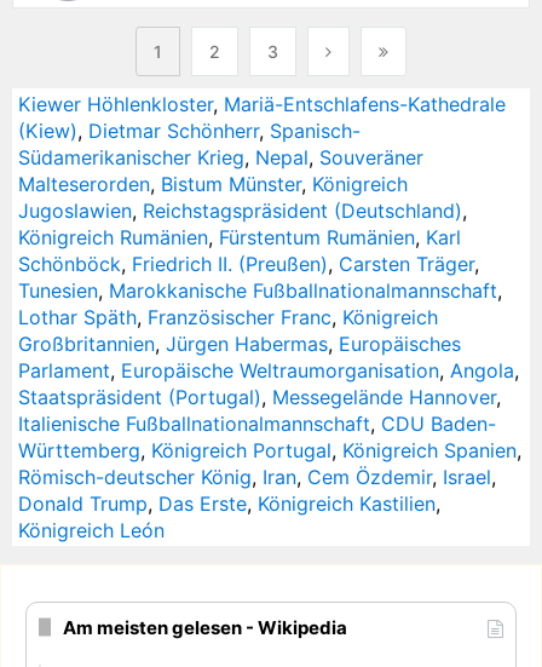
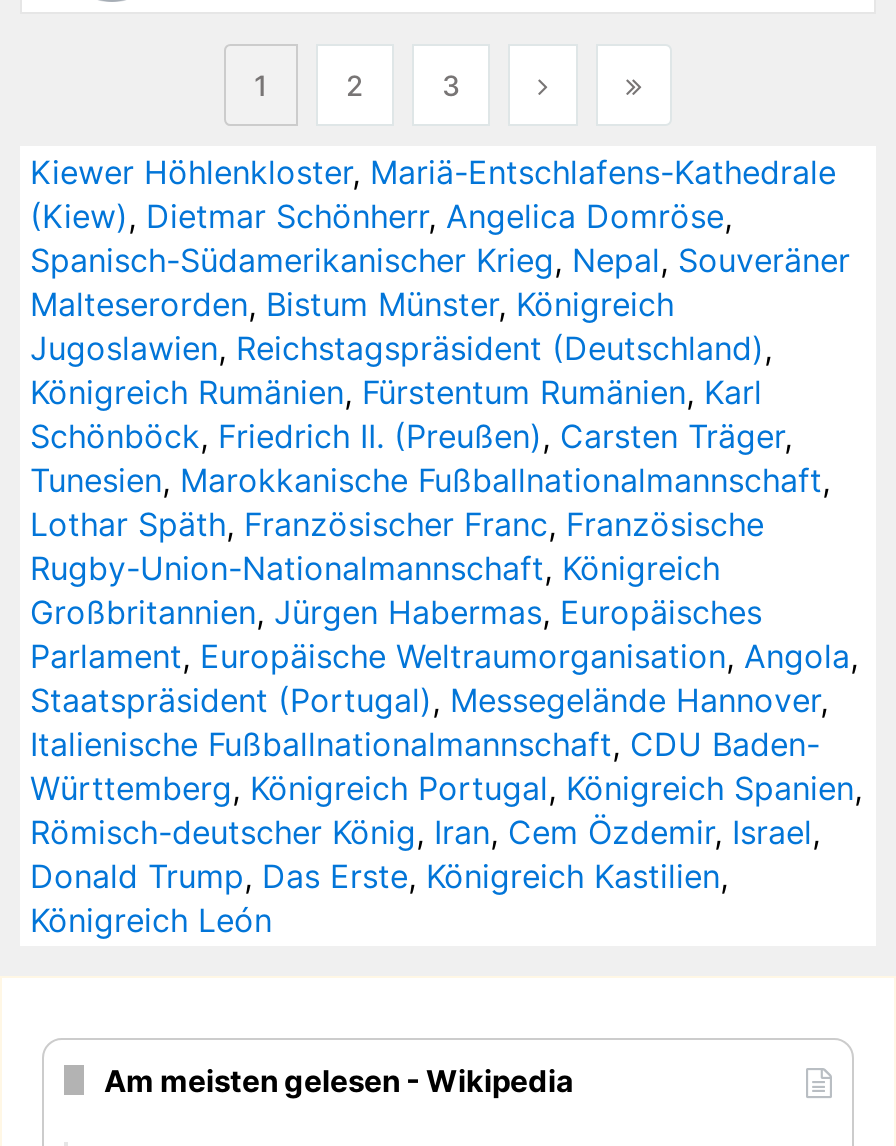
- (Kiew), Dietmar Schönherr, Spanisch-
- Südamerikanischer Krieg, Nepal, Souveräner
+ (Kiew), Dietmar Schönherr, Angelica Domröse,
+ Spanisch-Südamerikanischer Krieg, Nepal, Souveräner

- Lothar Späth, Französischer Franc, Königreich
+ Lothar Späth, Französischer Franc, Französische
+ Rugby-Union-Nationalmannschaft, Königreich
